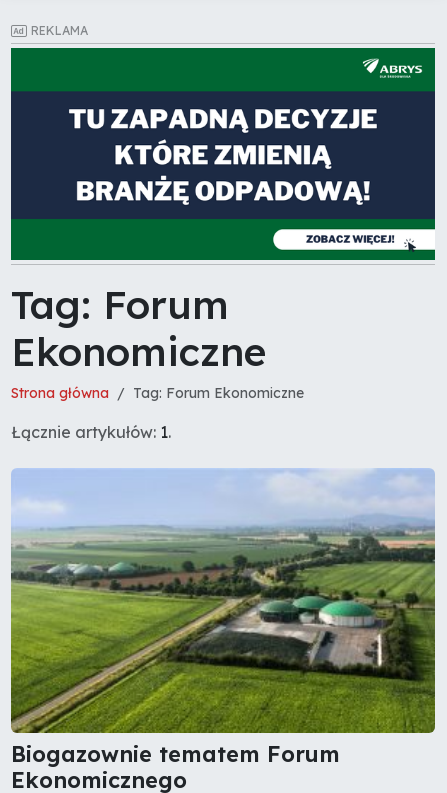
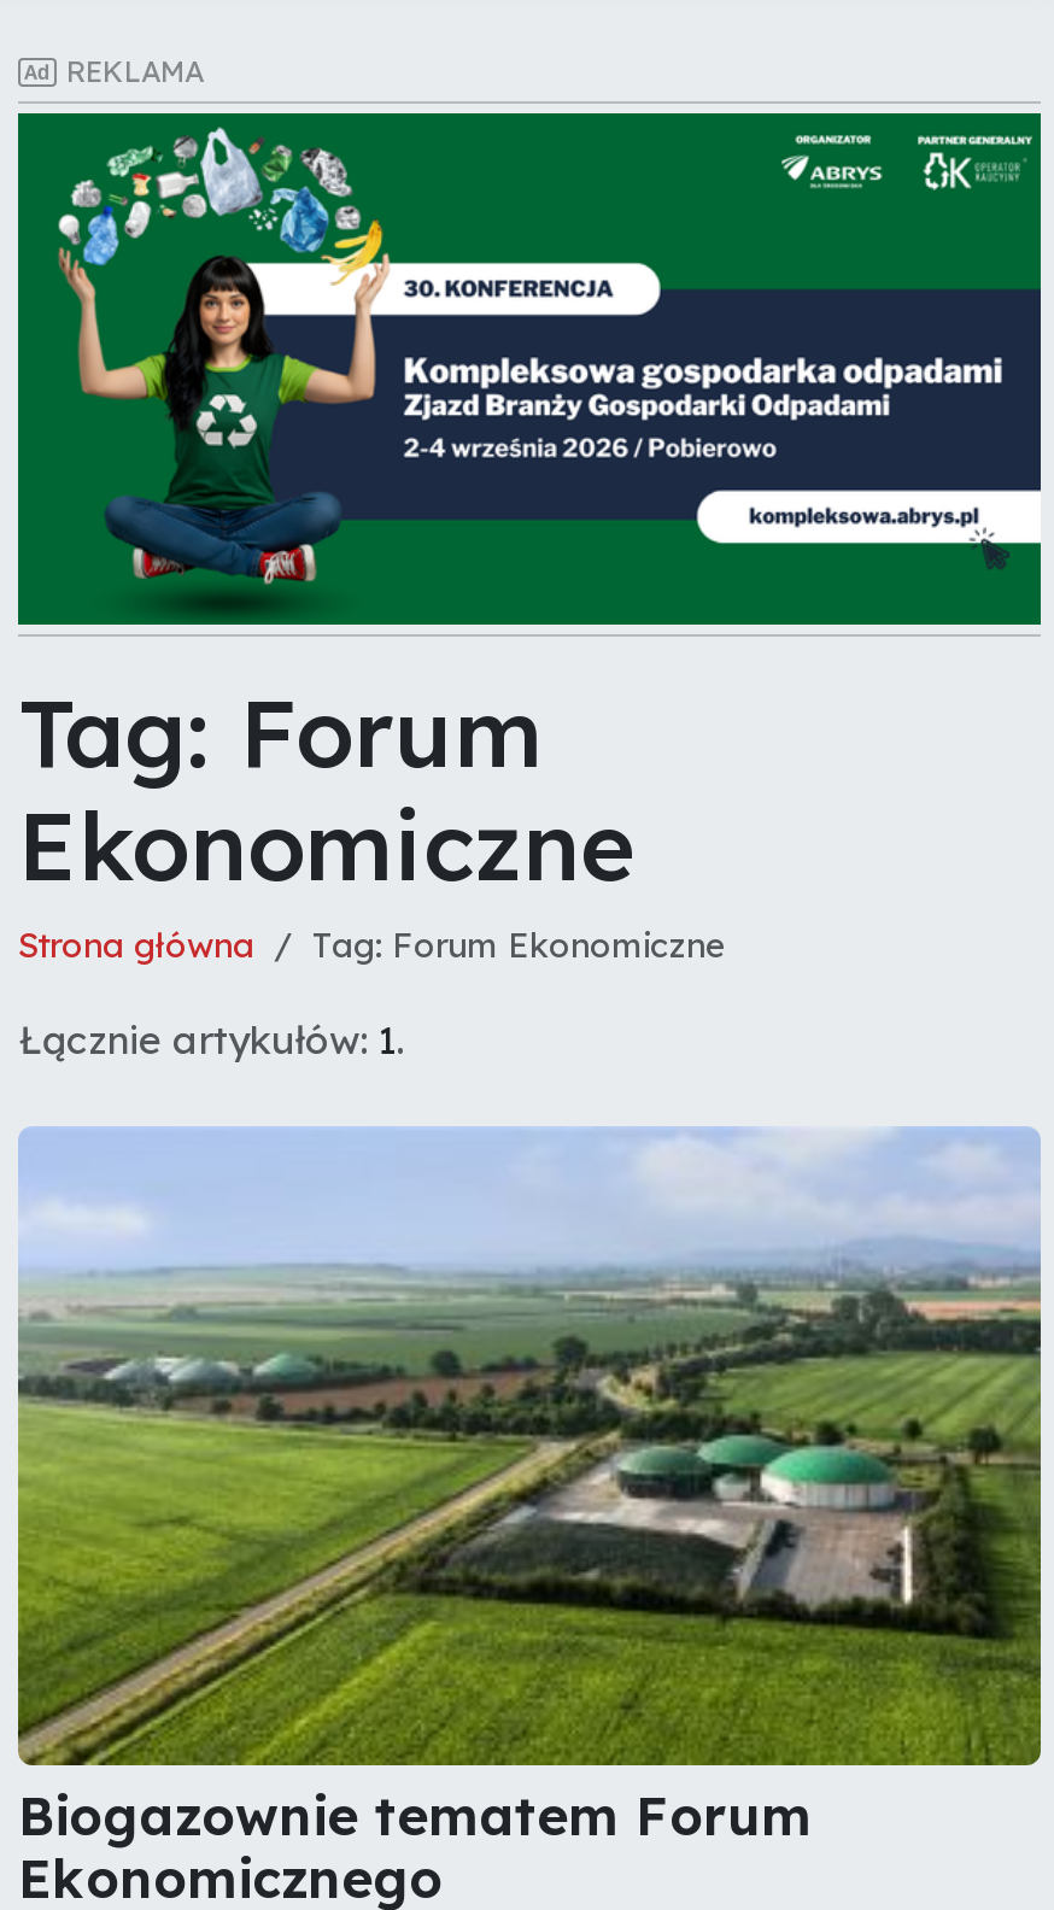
- [image]
+ [image]
